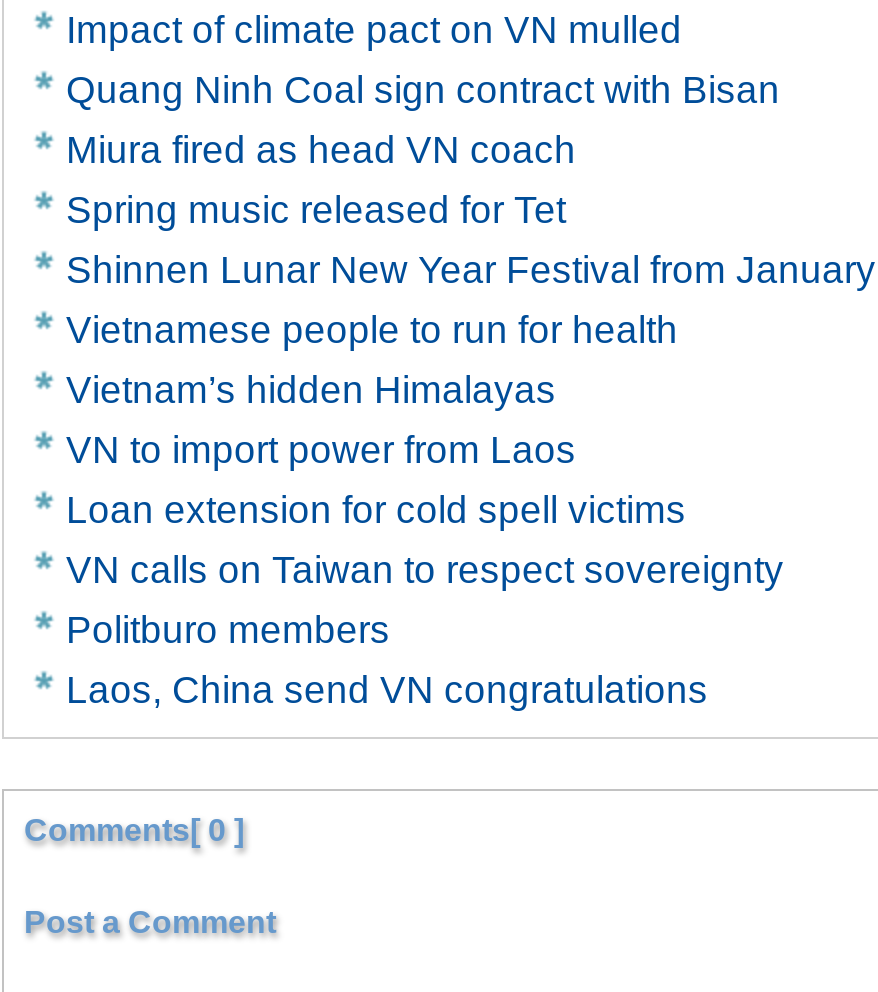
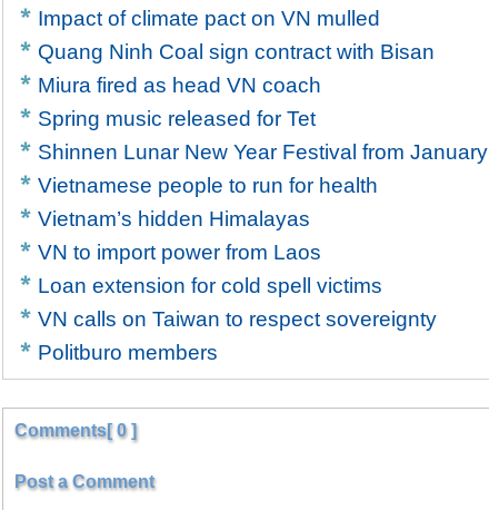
- Laos, China send VN congratulations
